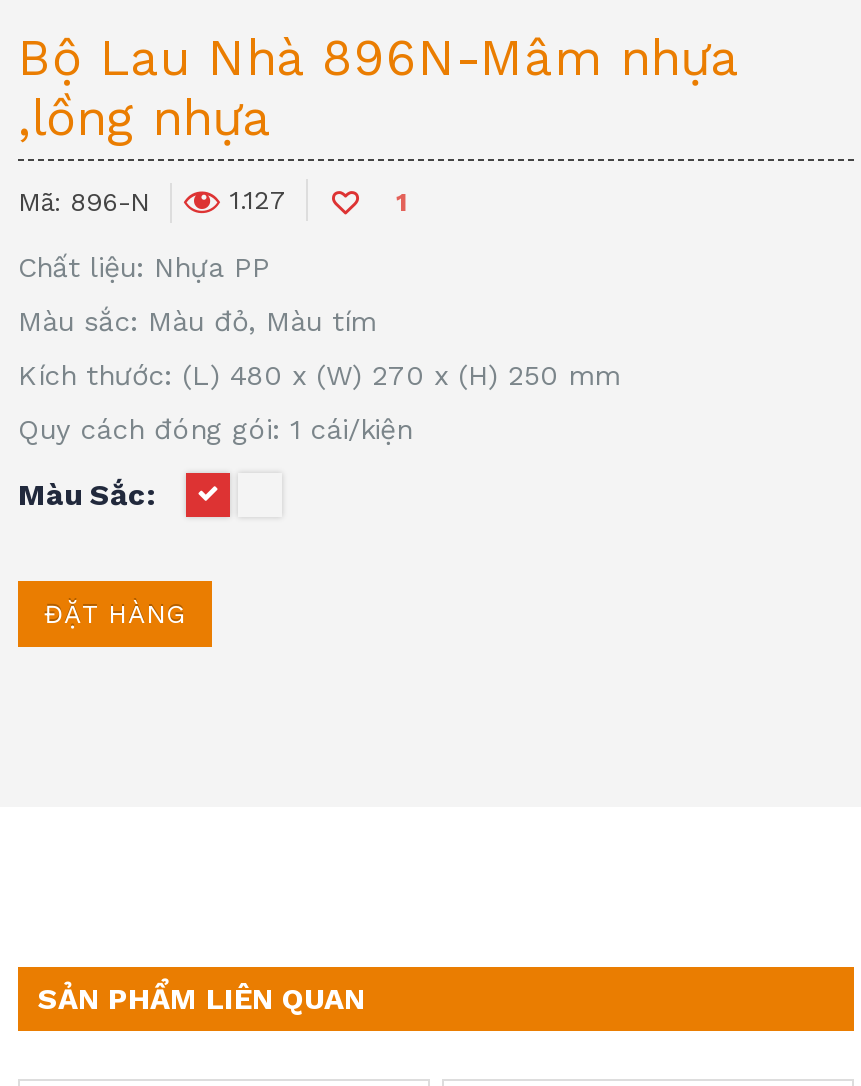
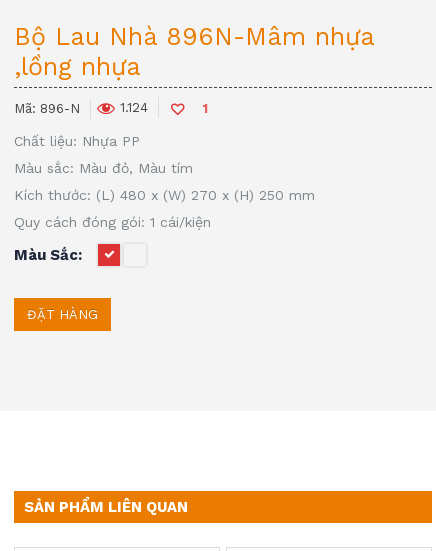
- 1.127
+ 1.124
